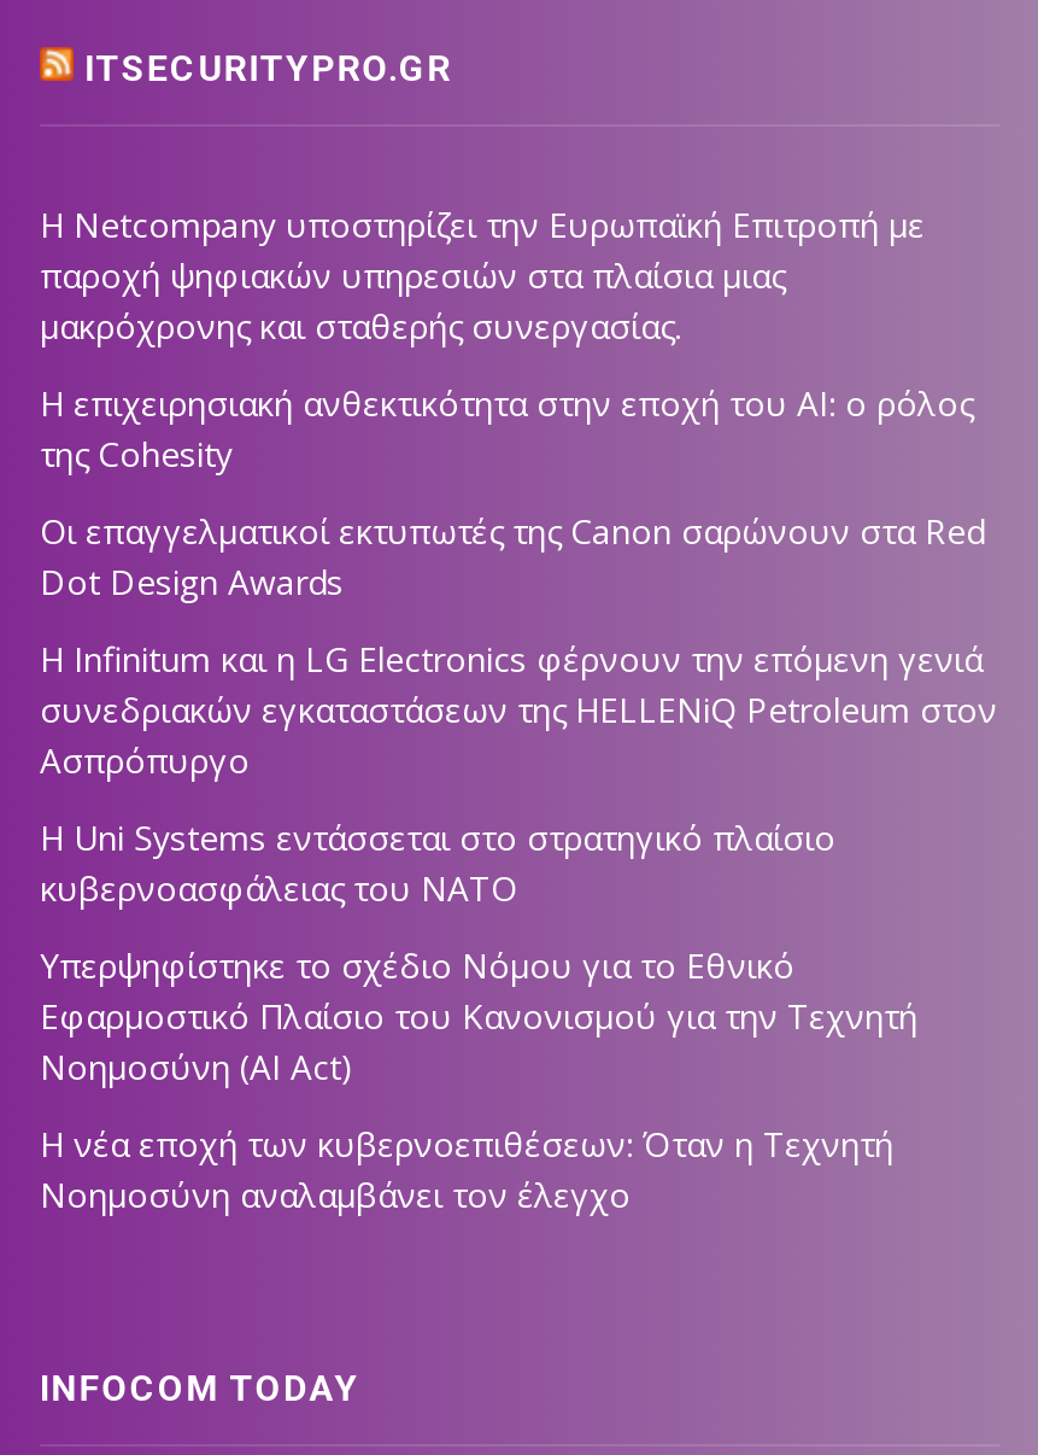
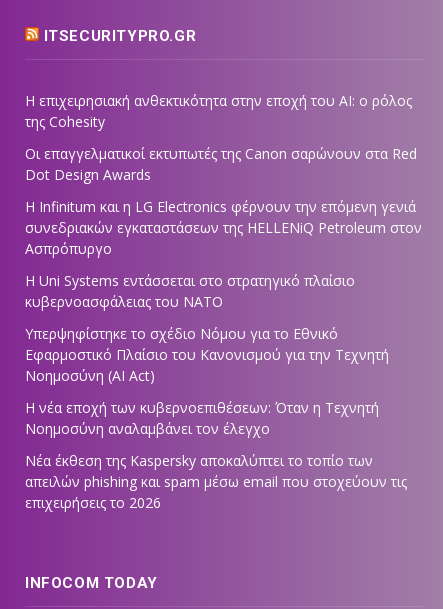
- Η Netcompany υποστηρίζει την Ευρωπαϊκή Επιτροπή με
- παροχή ψηφιακών υπηρεσιών στα πλαίσια μιας
- μακρόχρονης και σταθερής συνεργασίας.

moved up: Η επιχειρησιακή ανθεκτικότητα στην εποχή του ΑΙ: ο ρόλος | της Cohesity | Οι επαγγελματικοί εκτυπωτές της Canon σαρώνουν στα Red | ... | Η νέα εποχή των κυβερνοεπιθέσεων: Όταν η Τεχνητή | Νοημοσύνη αναλαμβάνει τον έλεγχο

+ Νέα έκθεση της Kaspersky αποκαλύπτει το τοπίο των
+ απειλών phishing και spam μέσω email που στοχεύουν τις
+ επιχειρήσεις το 2026
